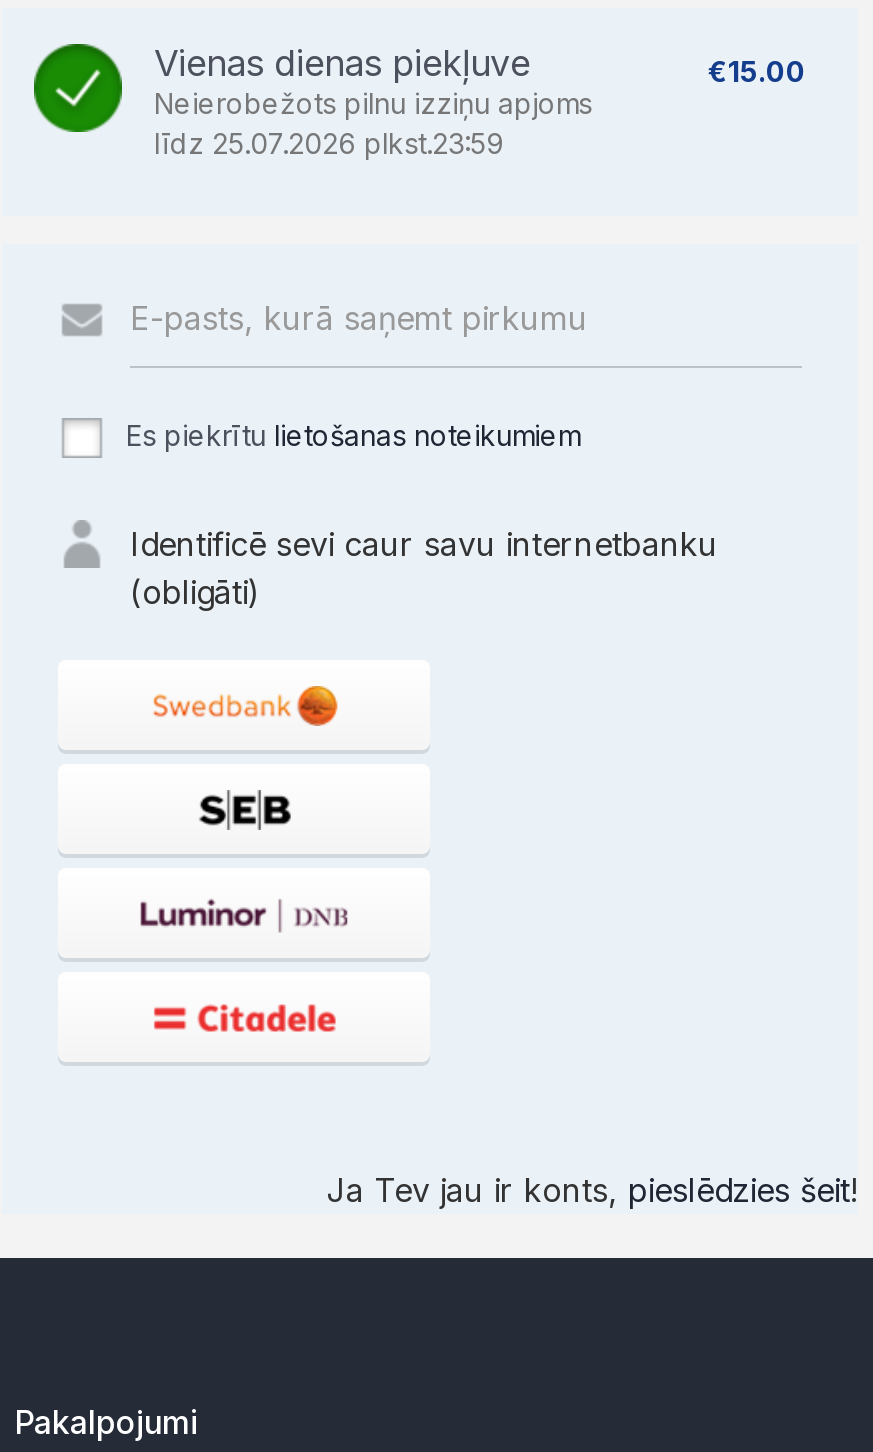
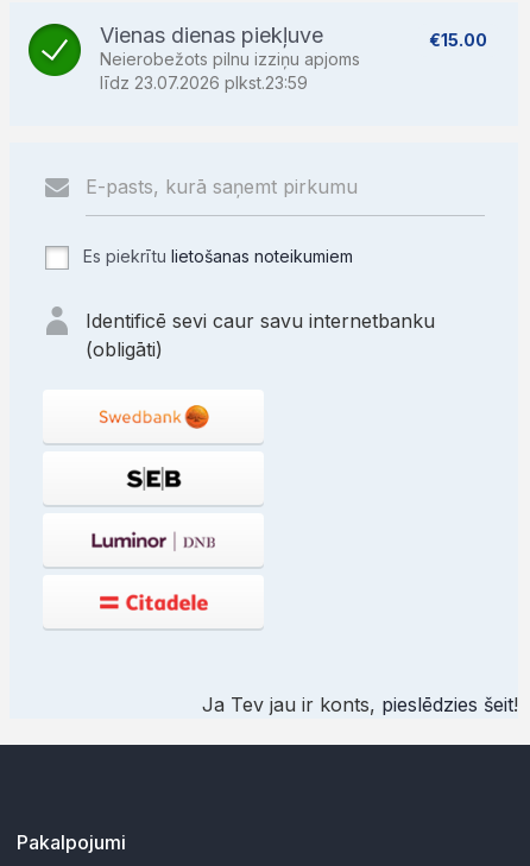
- līdz 25.07.2026 plkst.23:59
+ līdz 23.07.2026 plkst.23:59
